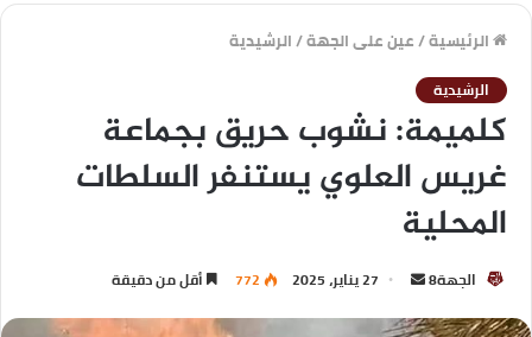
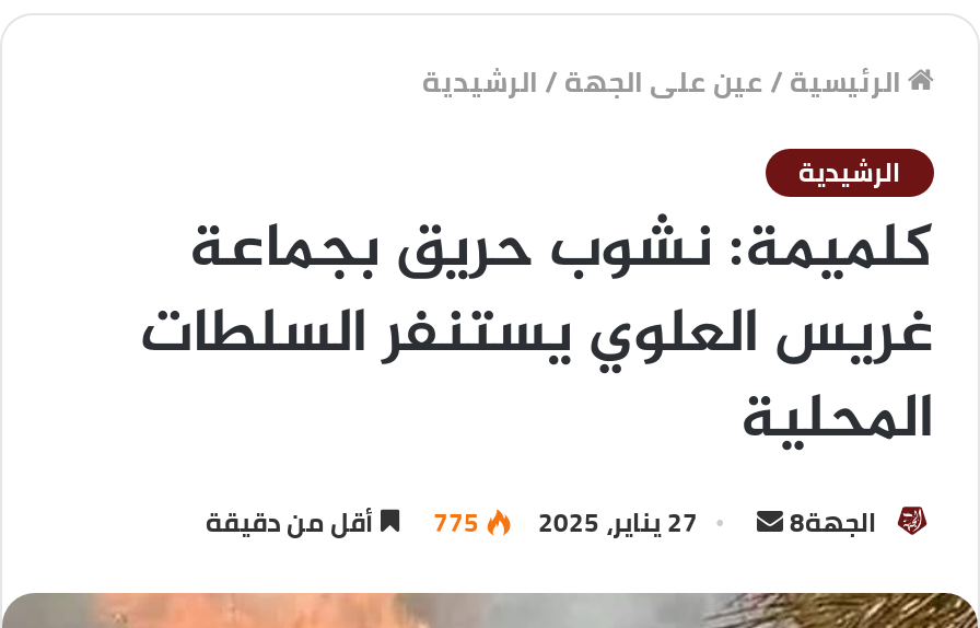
- 772 أقل من دقيقة
+ 775 أقل من دقيقة
